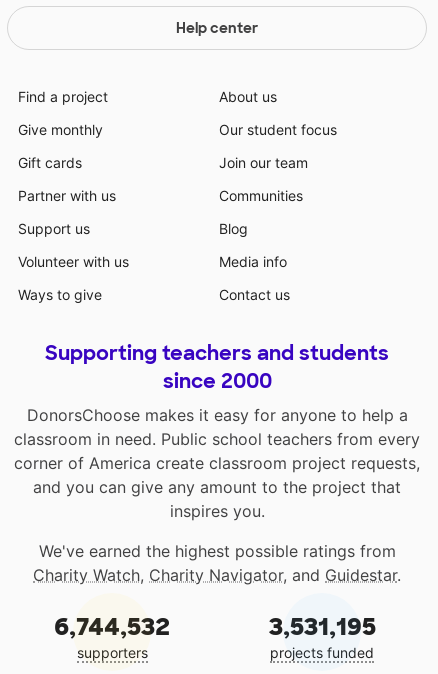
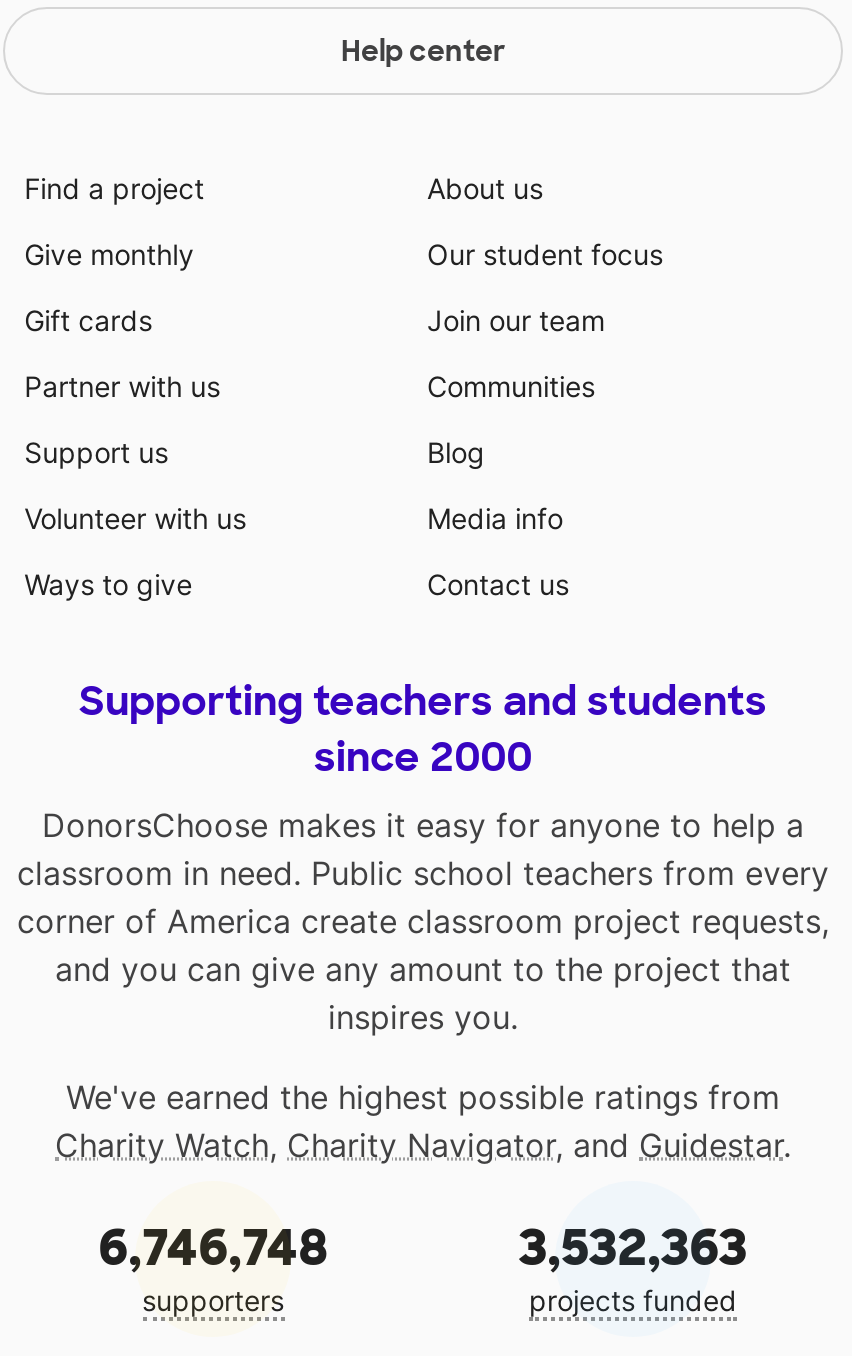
- 6,744,532
+ 6,746,748

- 3,531,195
+ 3,532,363
